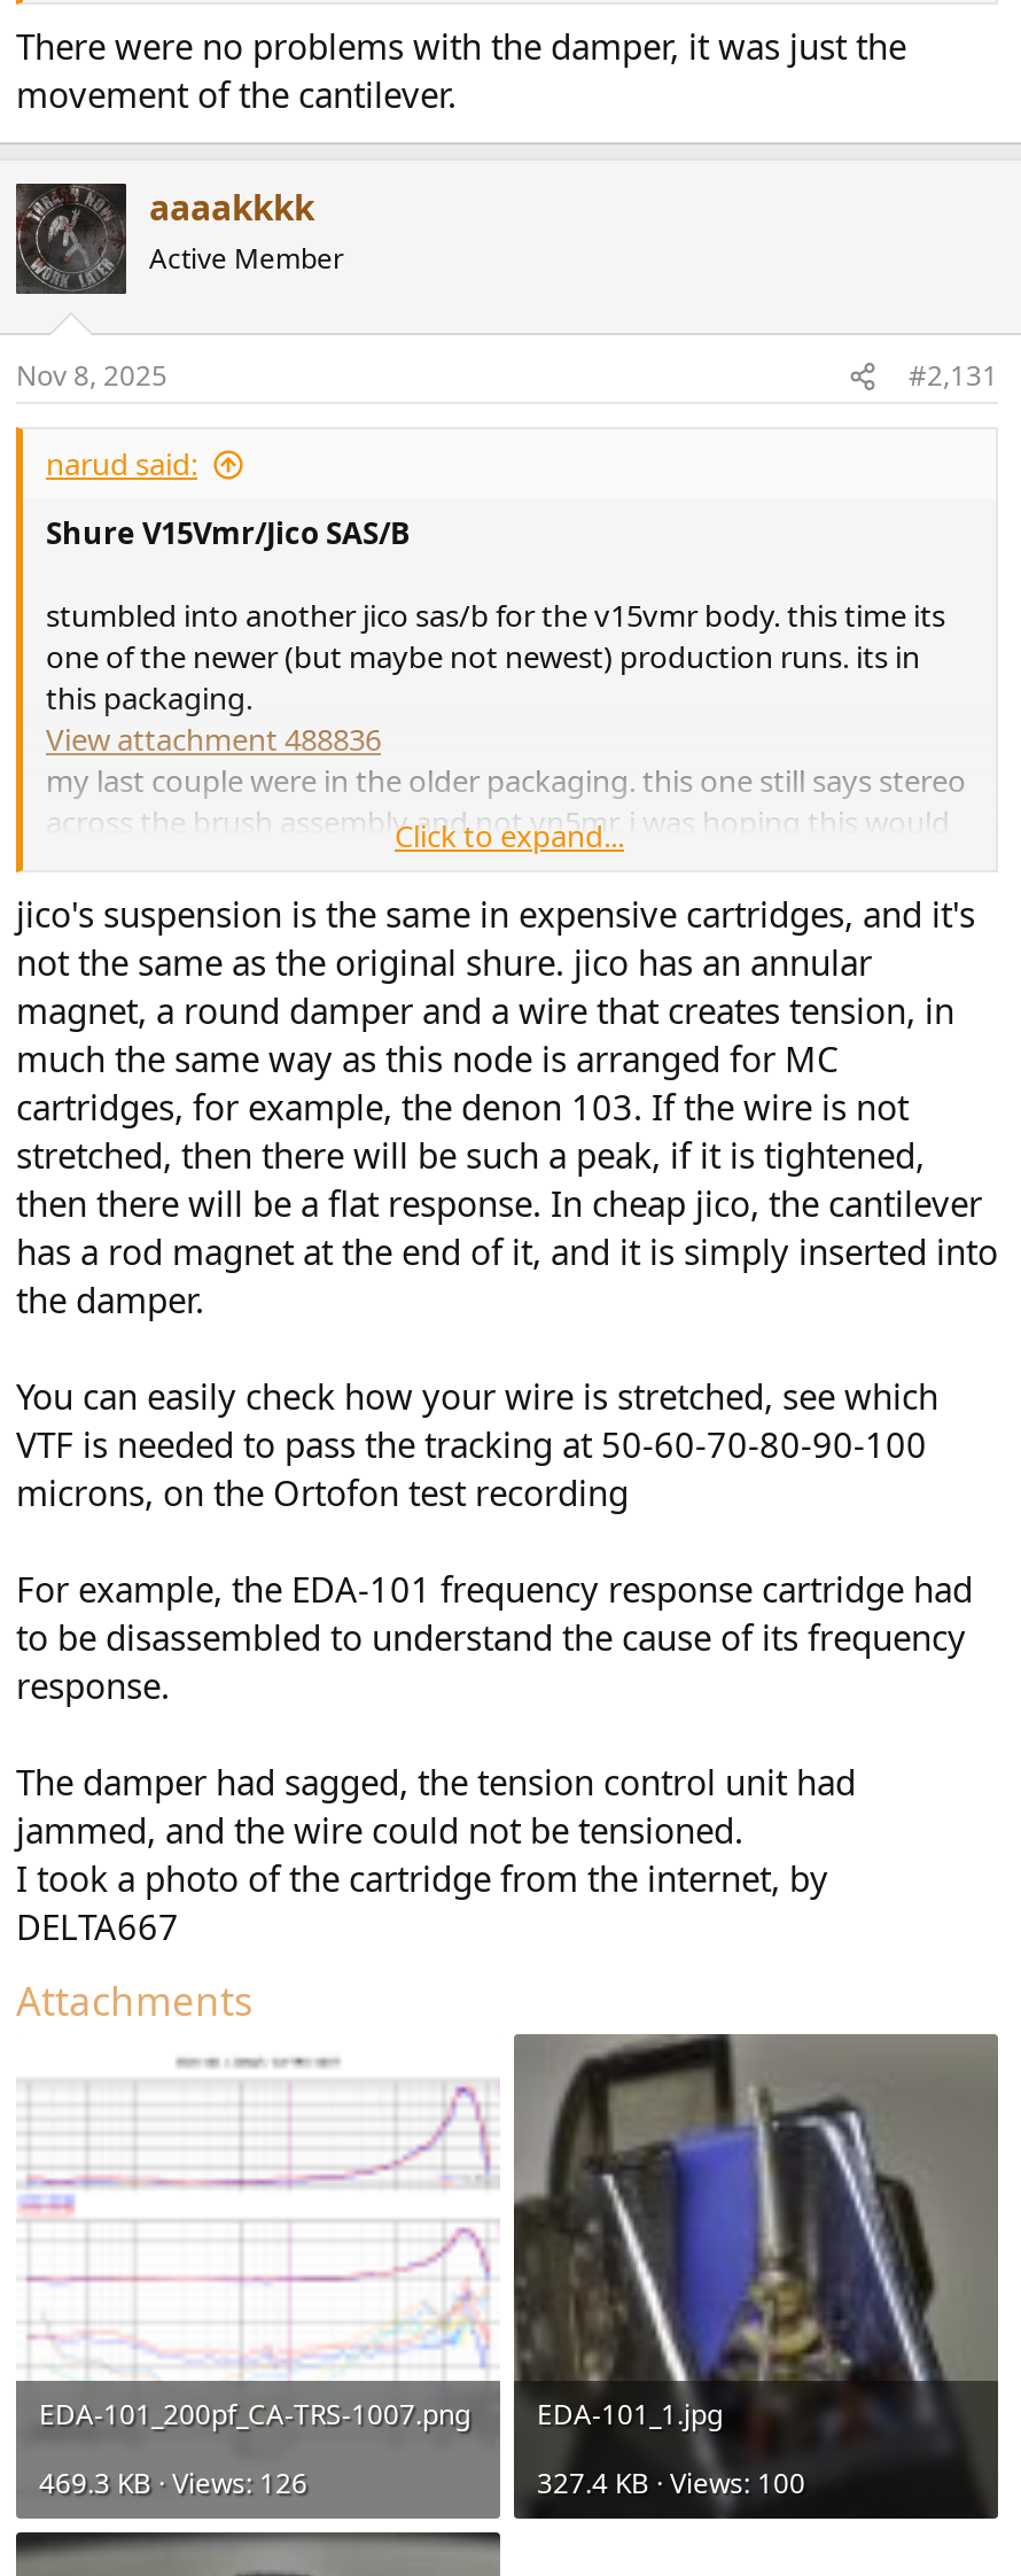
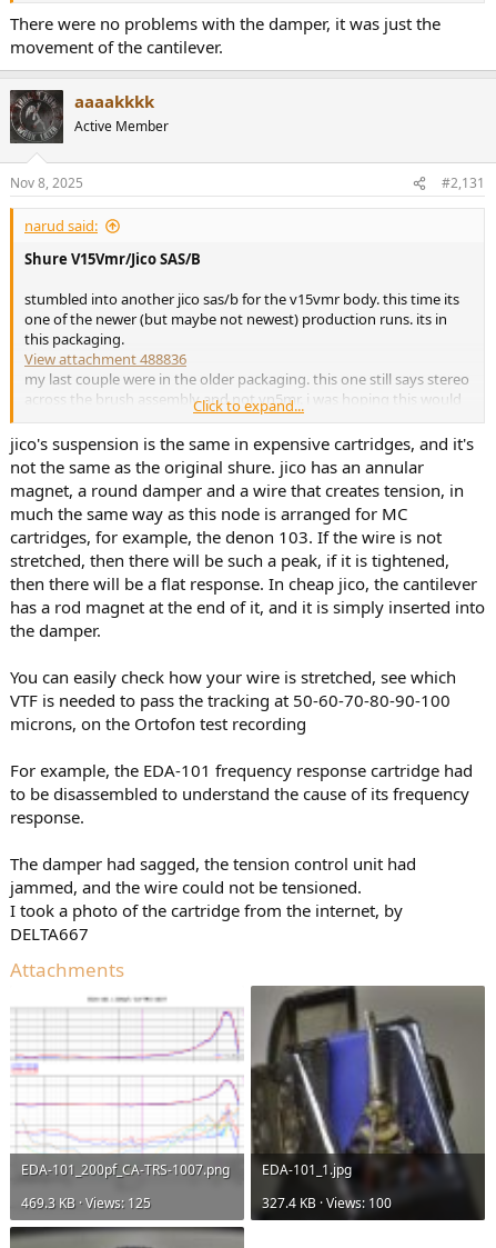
- 469.3 KB · Views: 126
+ 469.3 KB · Views: 125
